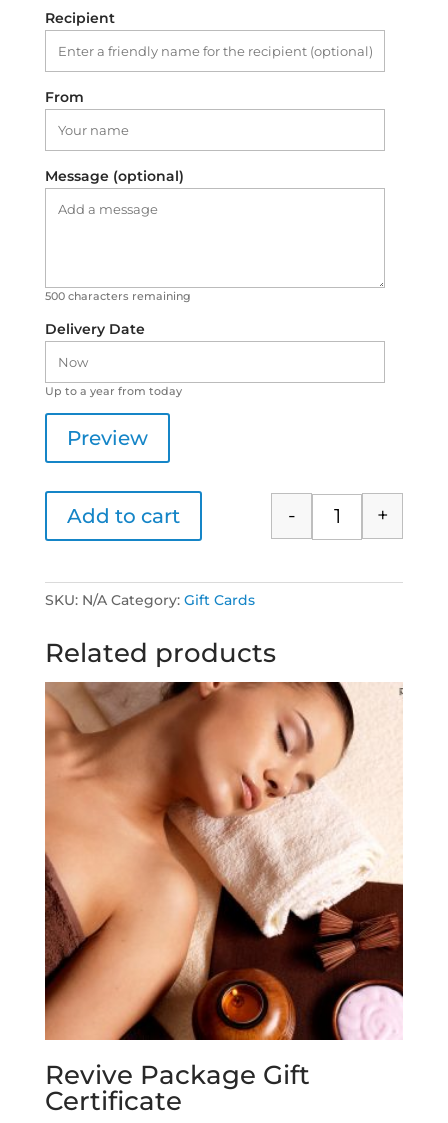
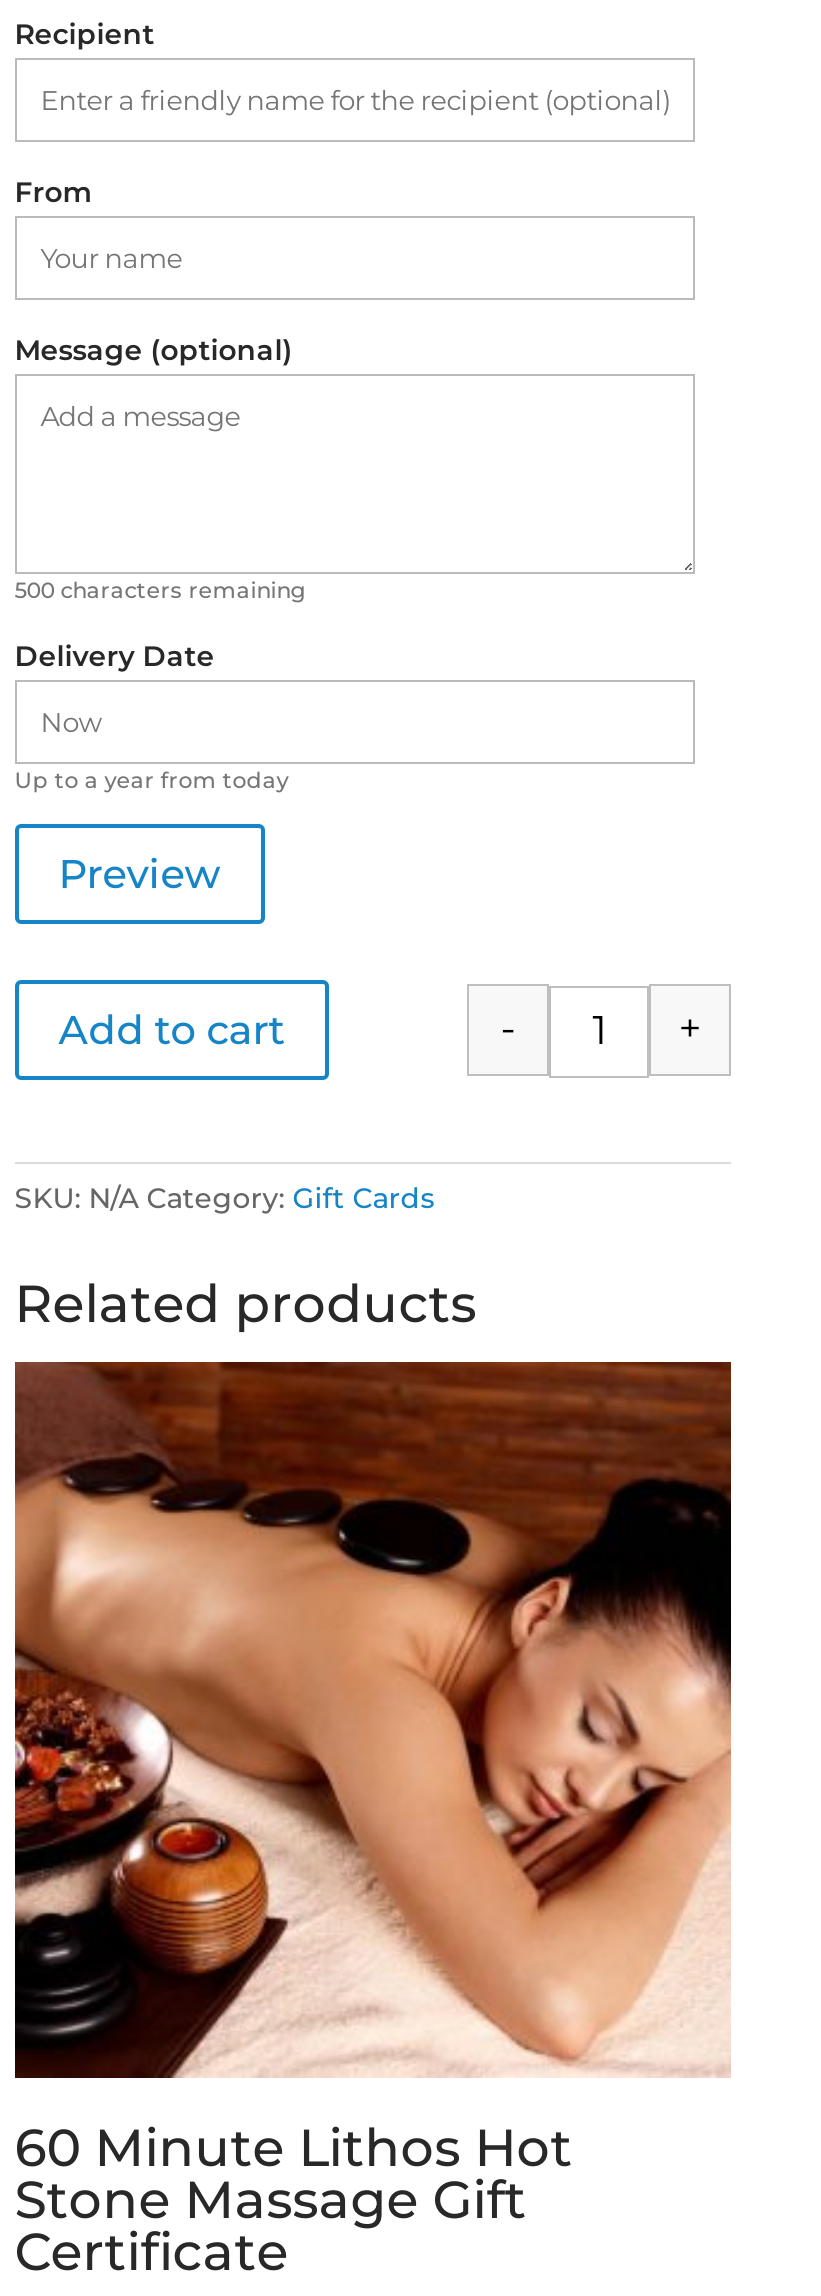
- [image]
- Revive Package Gift
+ [image]
+ 60 Minute Lithos Hot
+ Stone Massage Gift
